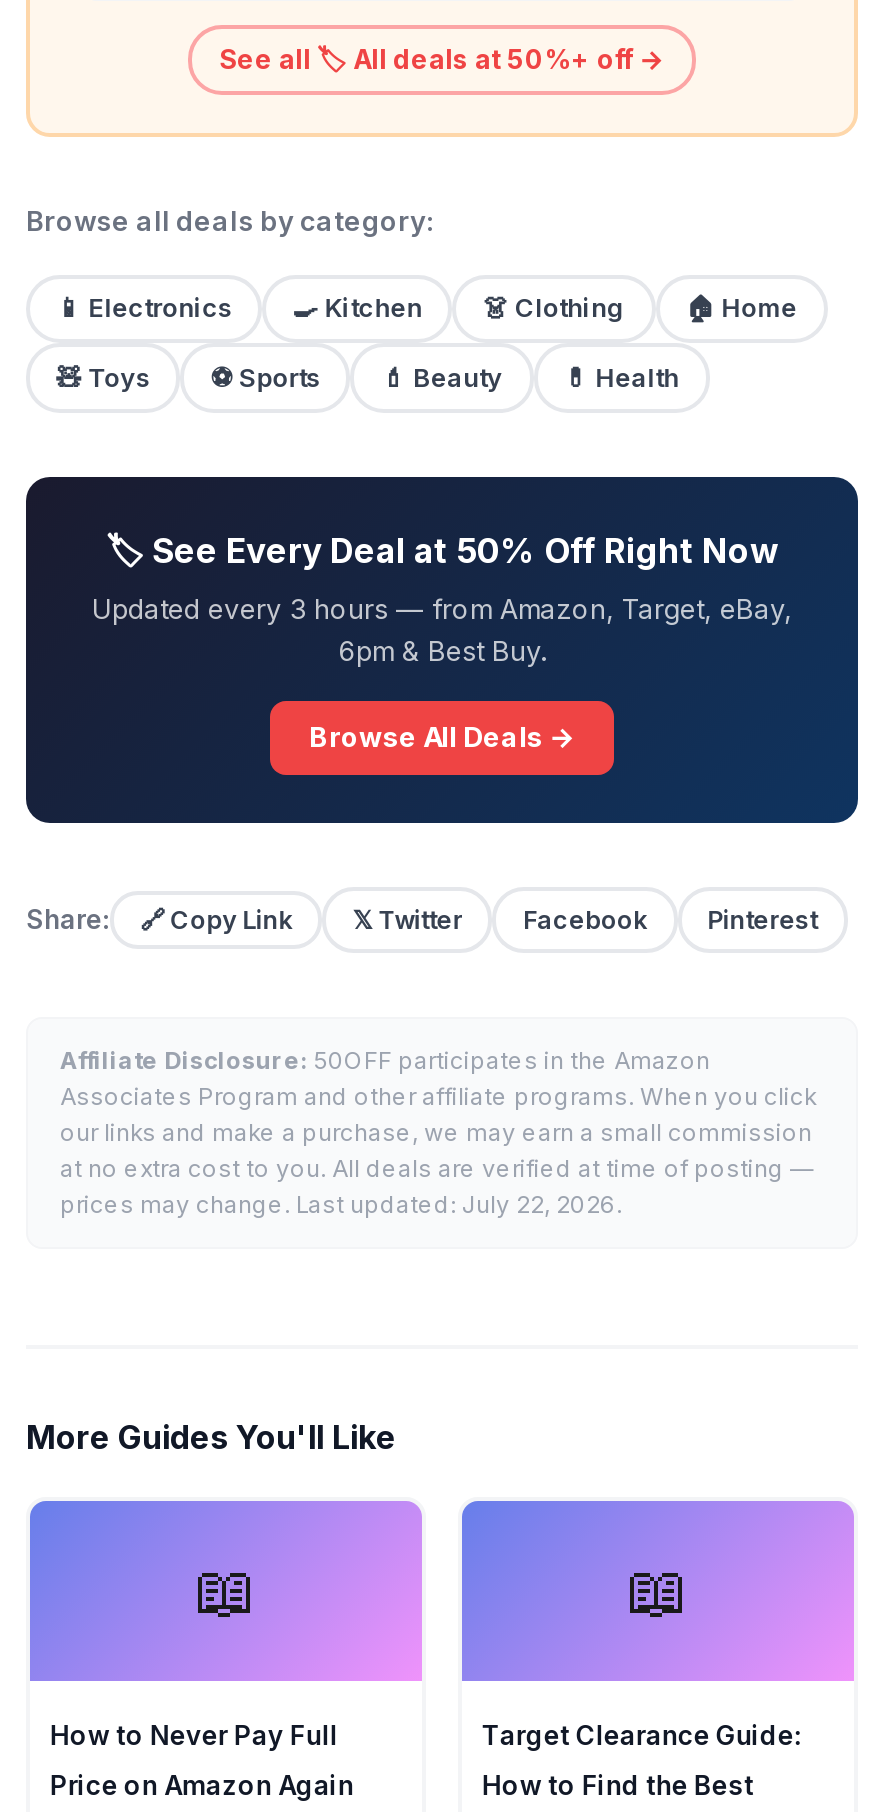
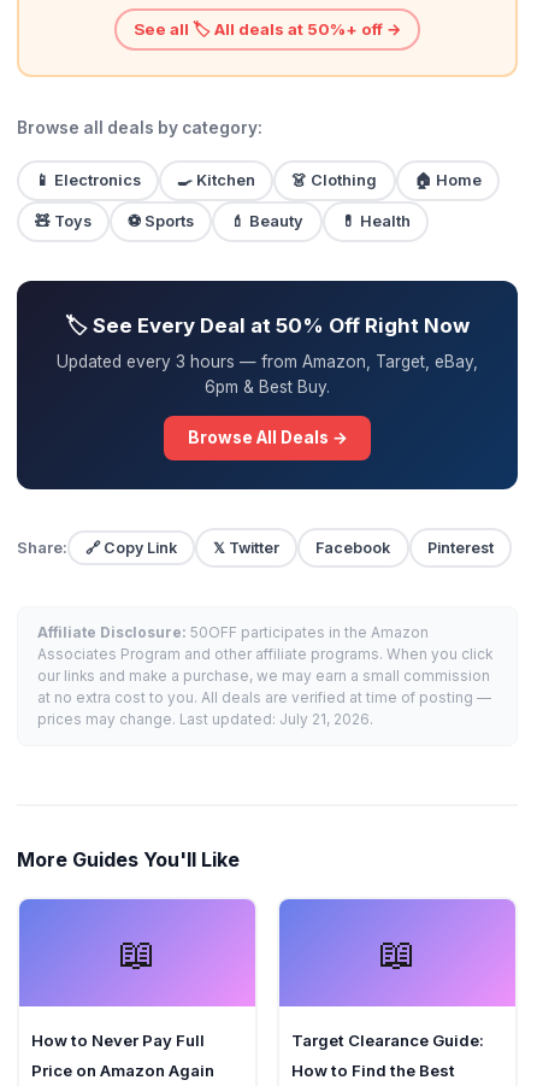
- prices may change. Last updated: July 22, 2026.
+ prices may change. Last updated: July 21, 2026.
